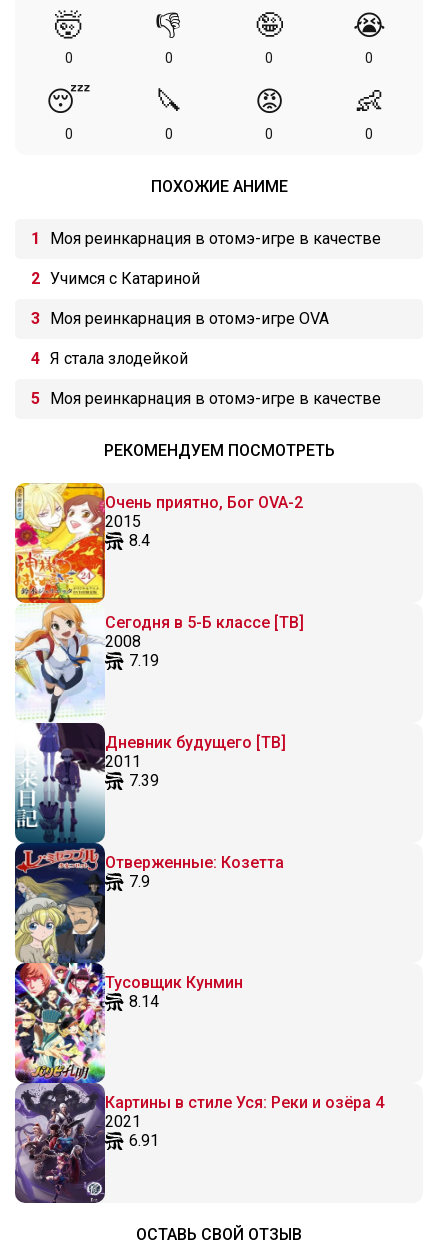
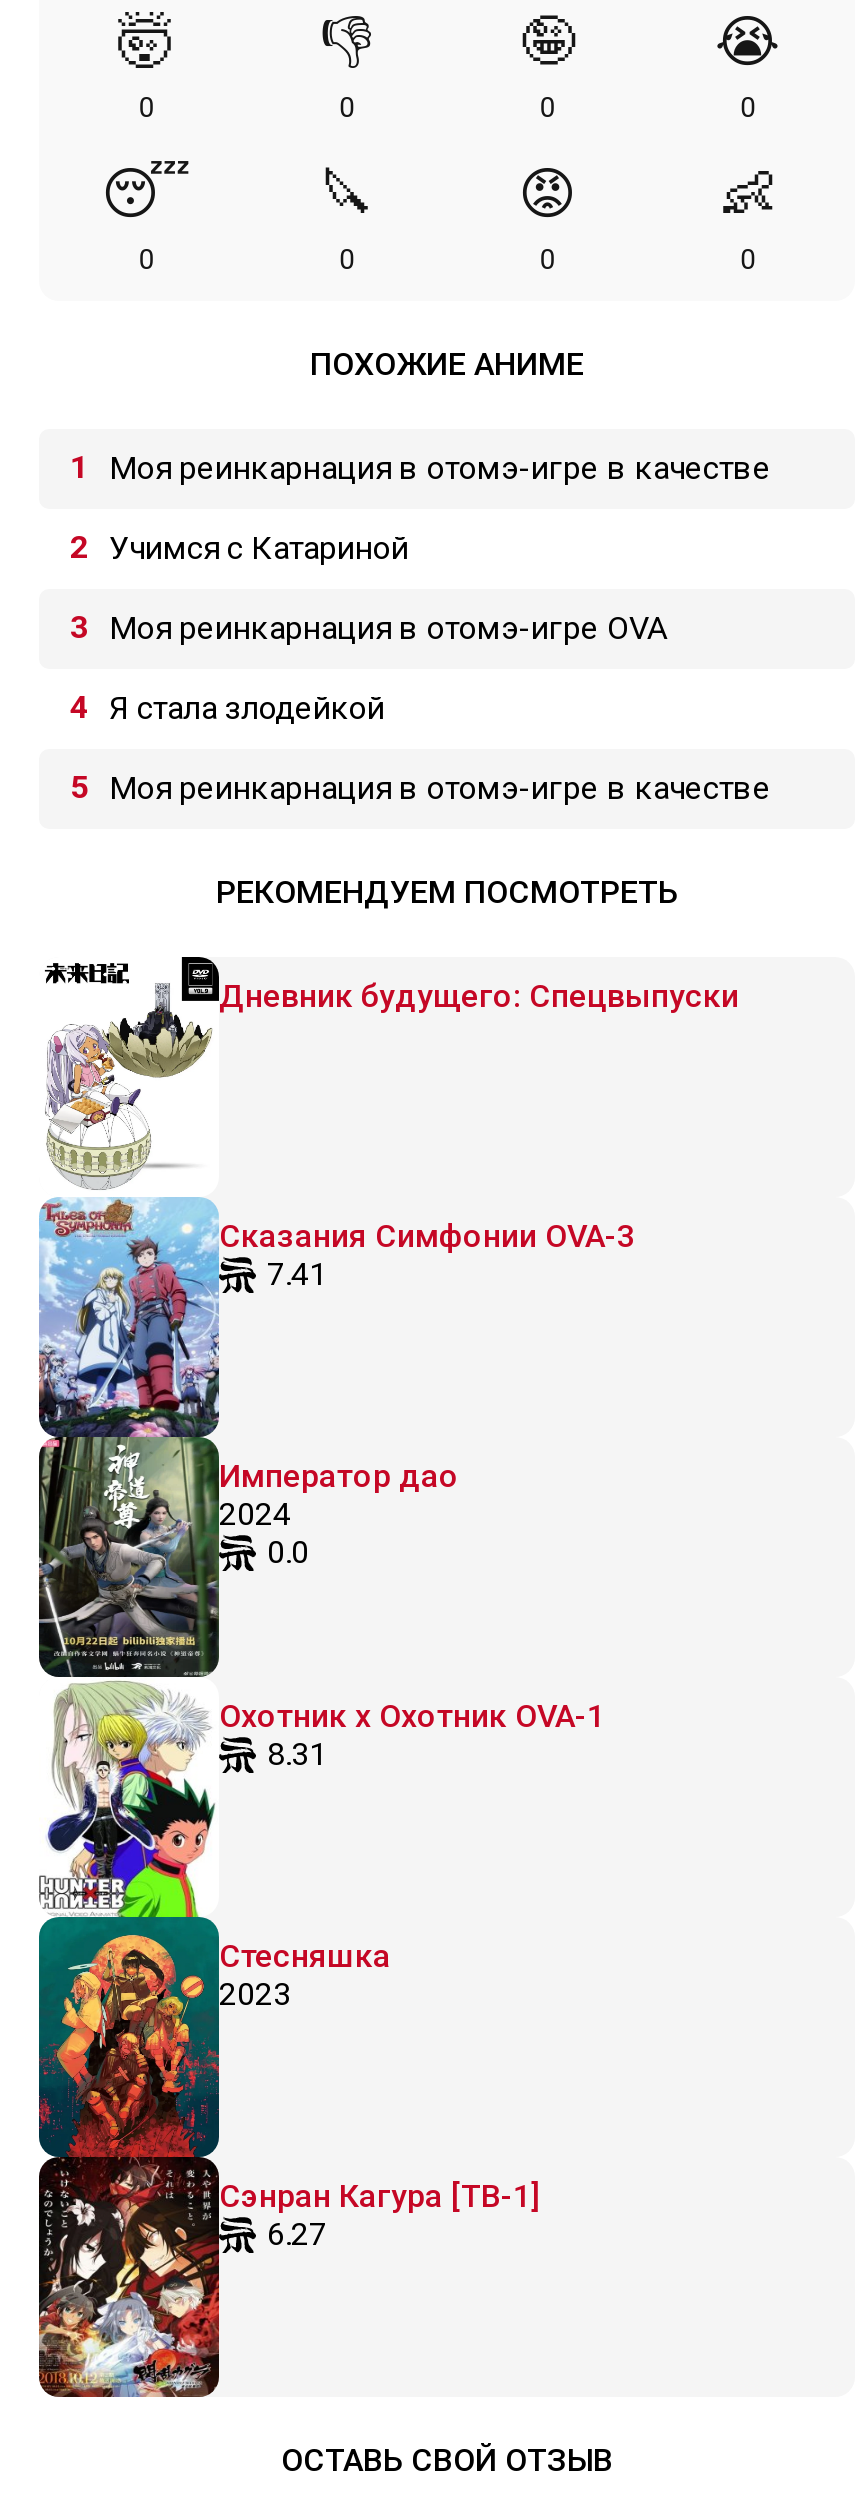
- [image]
- Очень приятно, Бог OVA-2
- 2015
- 8.4
+ [image]
+ Дневник будущего: Спецвыпуски

- Сегодня в 5-Б классе [ТВ]
- 2008
- 7.19
+ Сказания Симфонии OVA-3
+ 7.41

- Дневник будущего [ТВ]
- 2011
- 7.39
+ Император дао
+ 2024
+ 0.0

- Отверженные: Козетта
- 7.9
+ Охотник х Охотник OVA-1
+ 8.31

- Тусовщик Кунмин
- 8.14
+ Стесняшка
+ 2023

- Картины в стиле Уся: Реки и озёра 4
- 2021
- 6.91
+ Сэнран Кагура [ТВ-1]
+ 6.27
